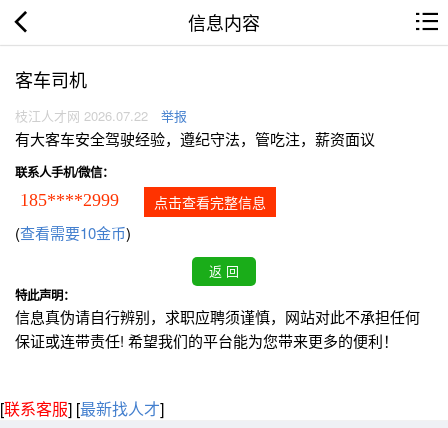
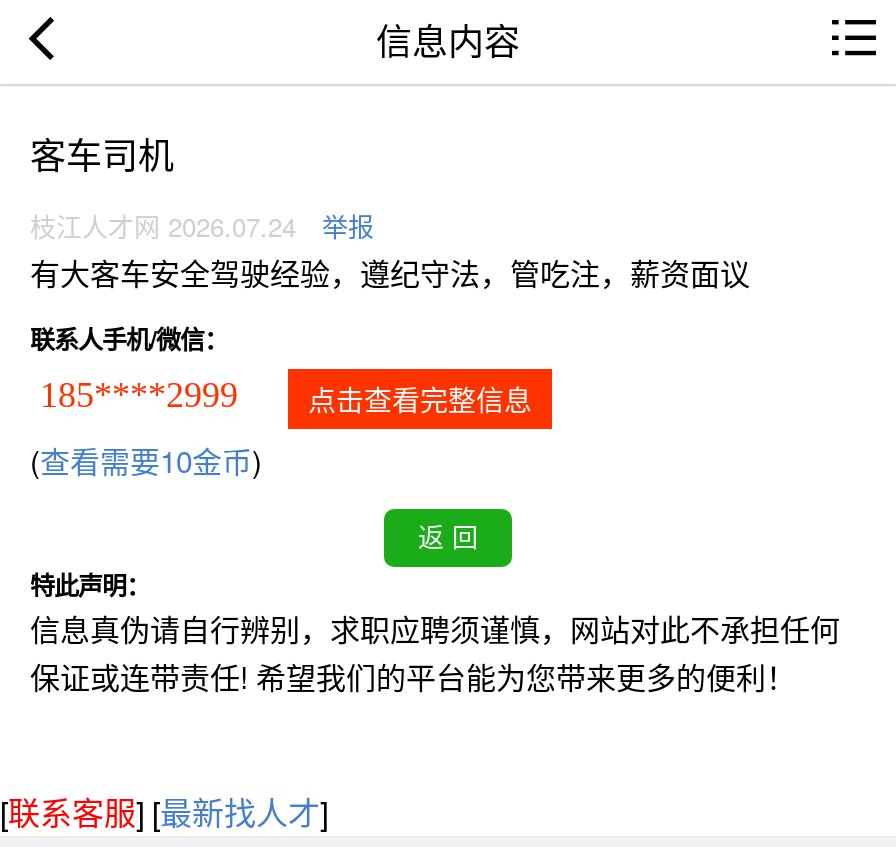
- 枝江人才网 2026.07.22 举报
+ 枝江人才网 2026.07.24 举报
